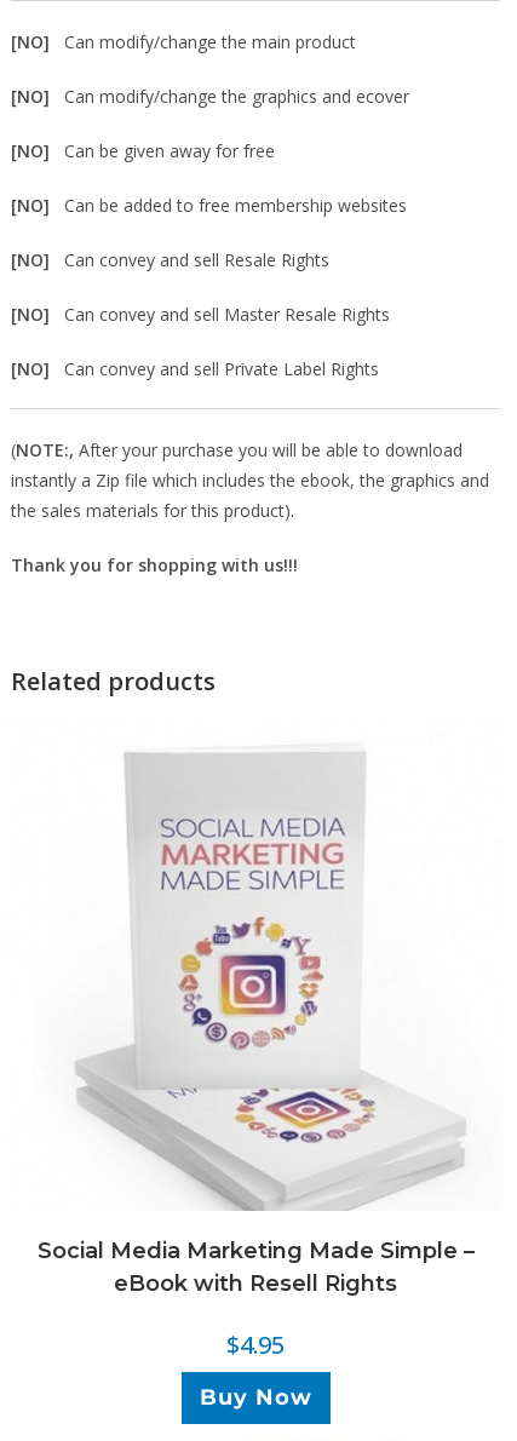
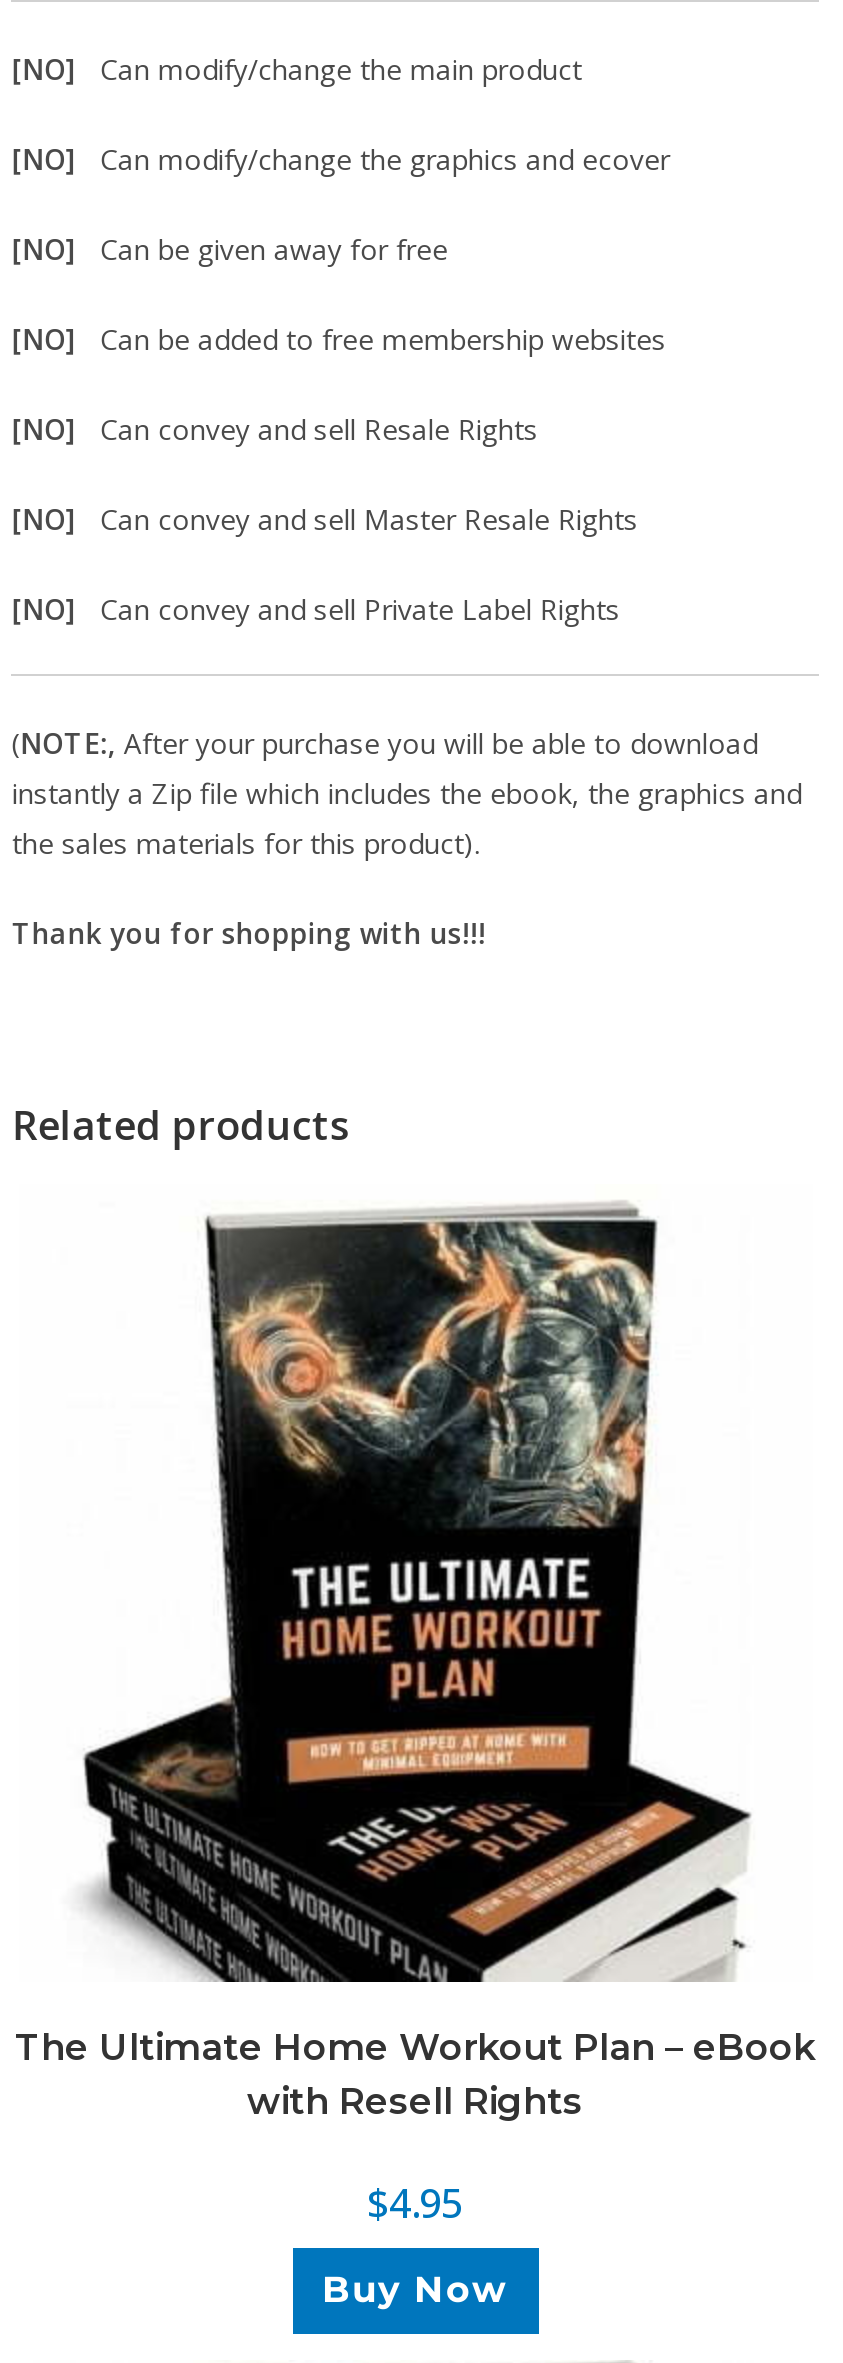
- [image]
- Social Media Marketing Made Simple –
- eBook with Resell Rights
+ [image]
+ The Ultimate Home Workout Plan – eBook
+ with Resell Rights
